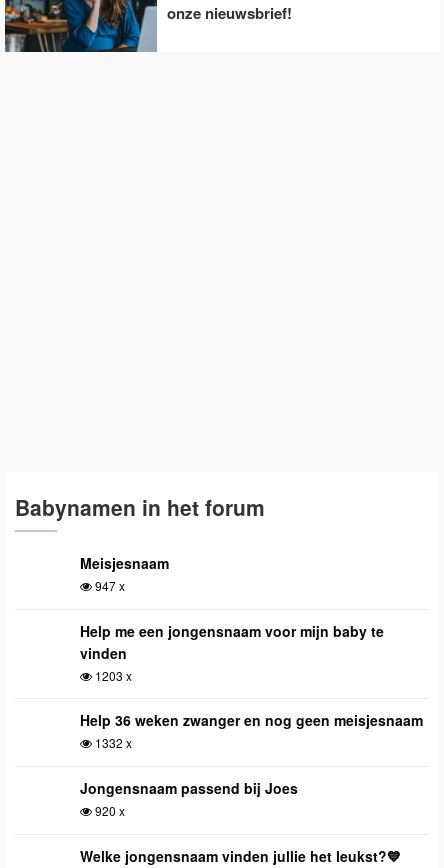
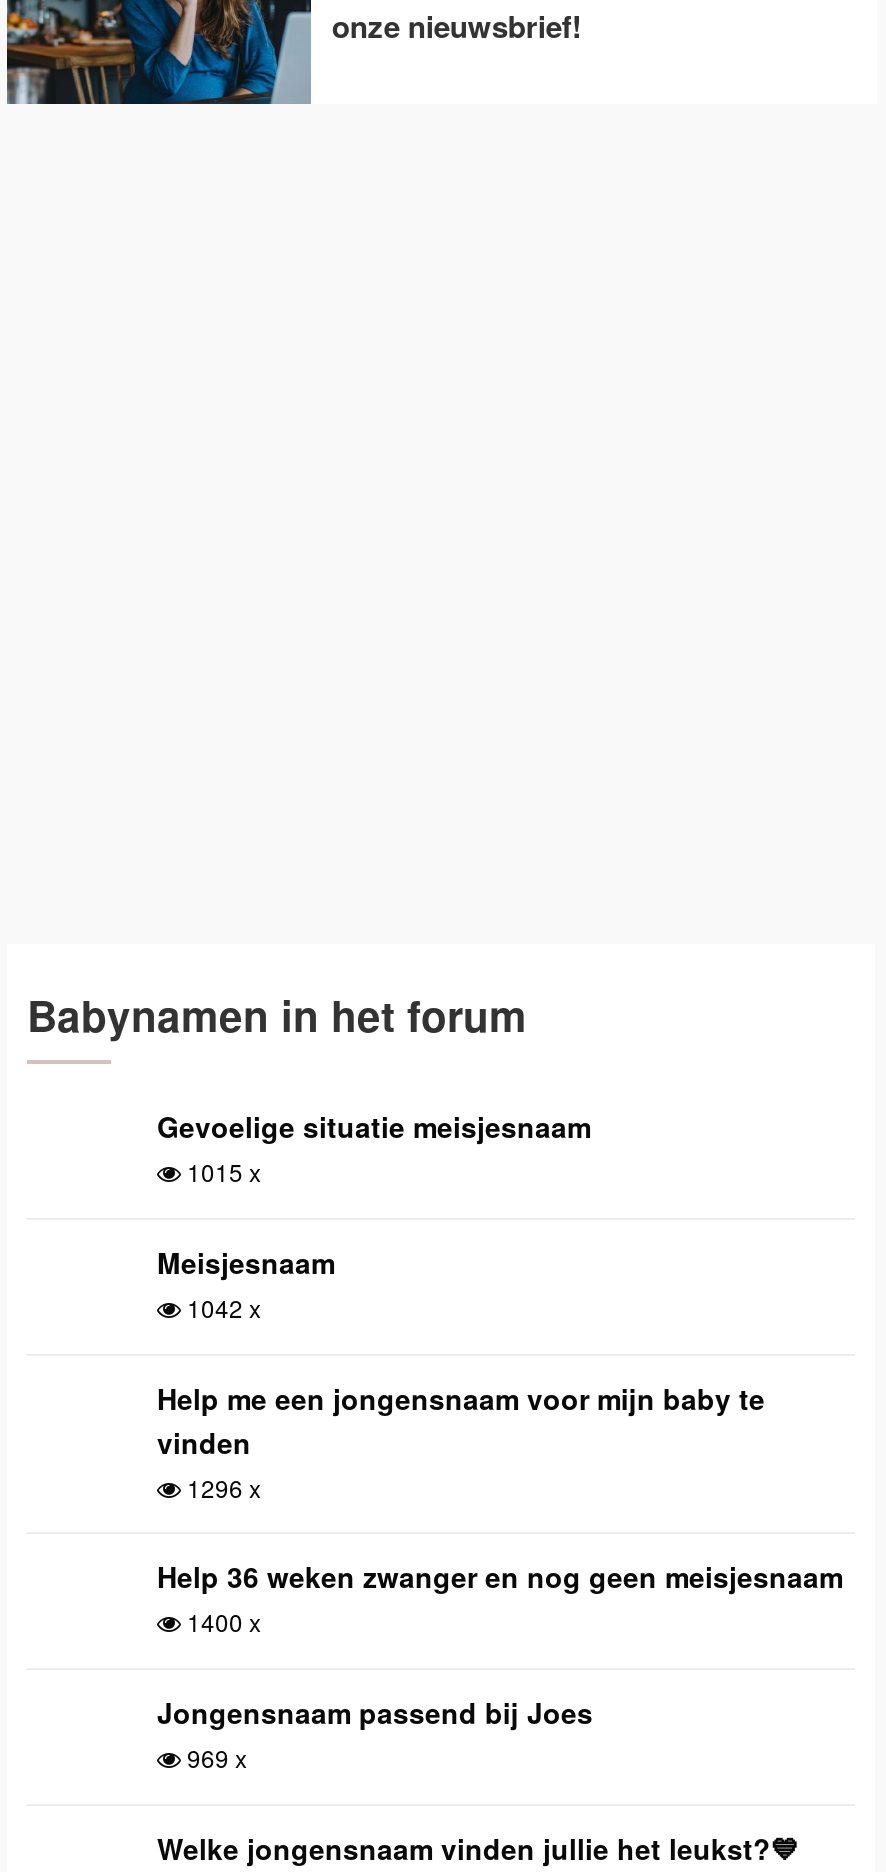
+ Gevoelige situatie meisjesnaam
+ 1015 x

- 947 x
+ 1042 x

- 1203 x
+ 1296 x

- 1332 x
+ 1400 x

- 920 x
+ 969 x
